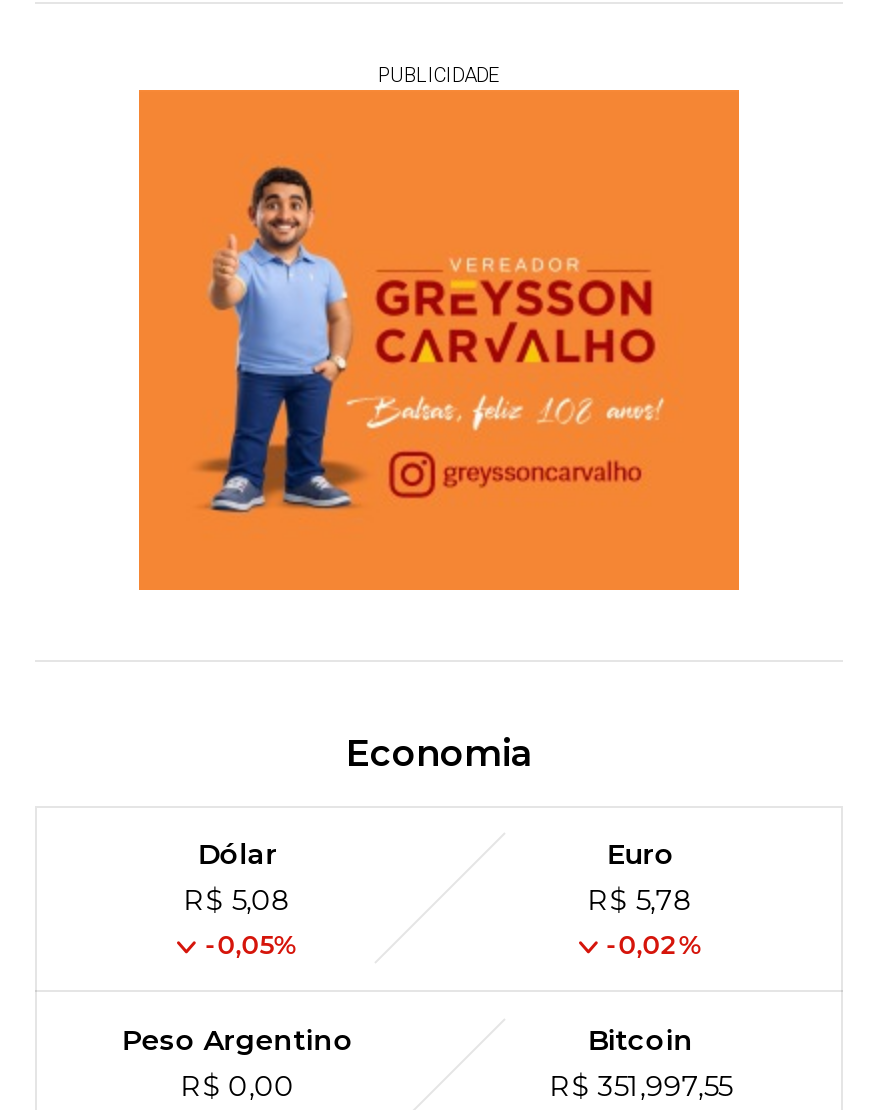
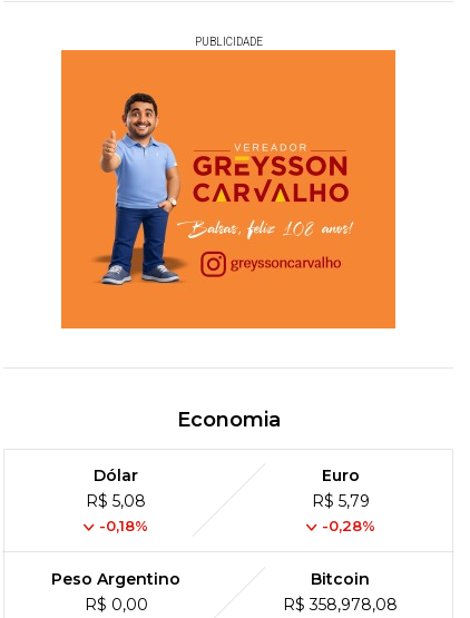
- R$ 5,78
+ R$ 5,79

- -0,05%
+ -0,18%

- -0,02%
+ -0,28%

- R$ 351,997,55
+ R$ 358,978,08
